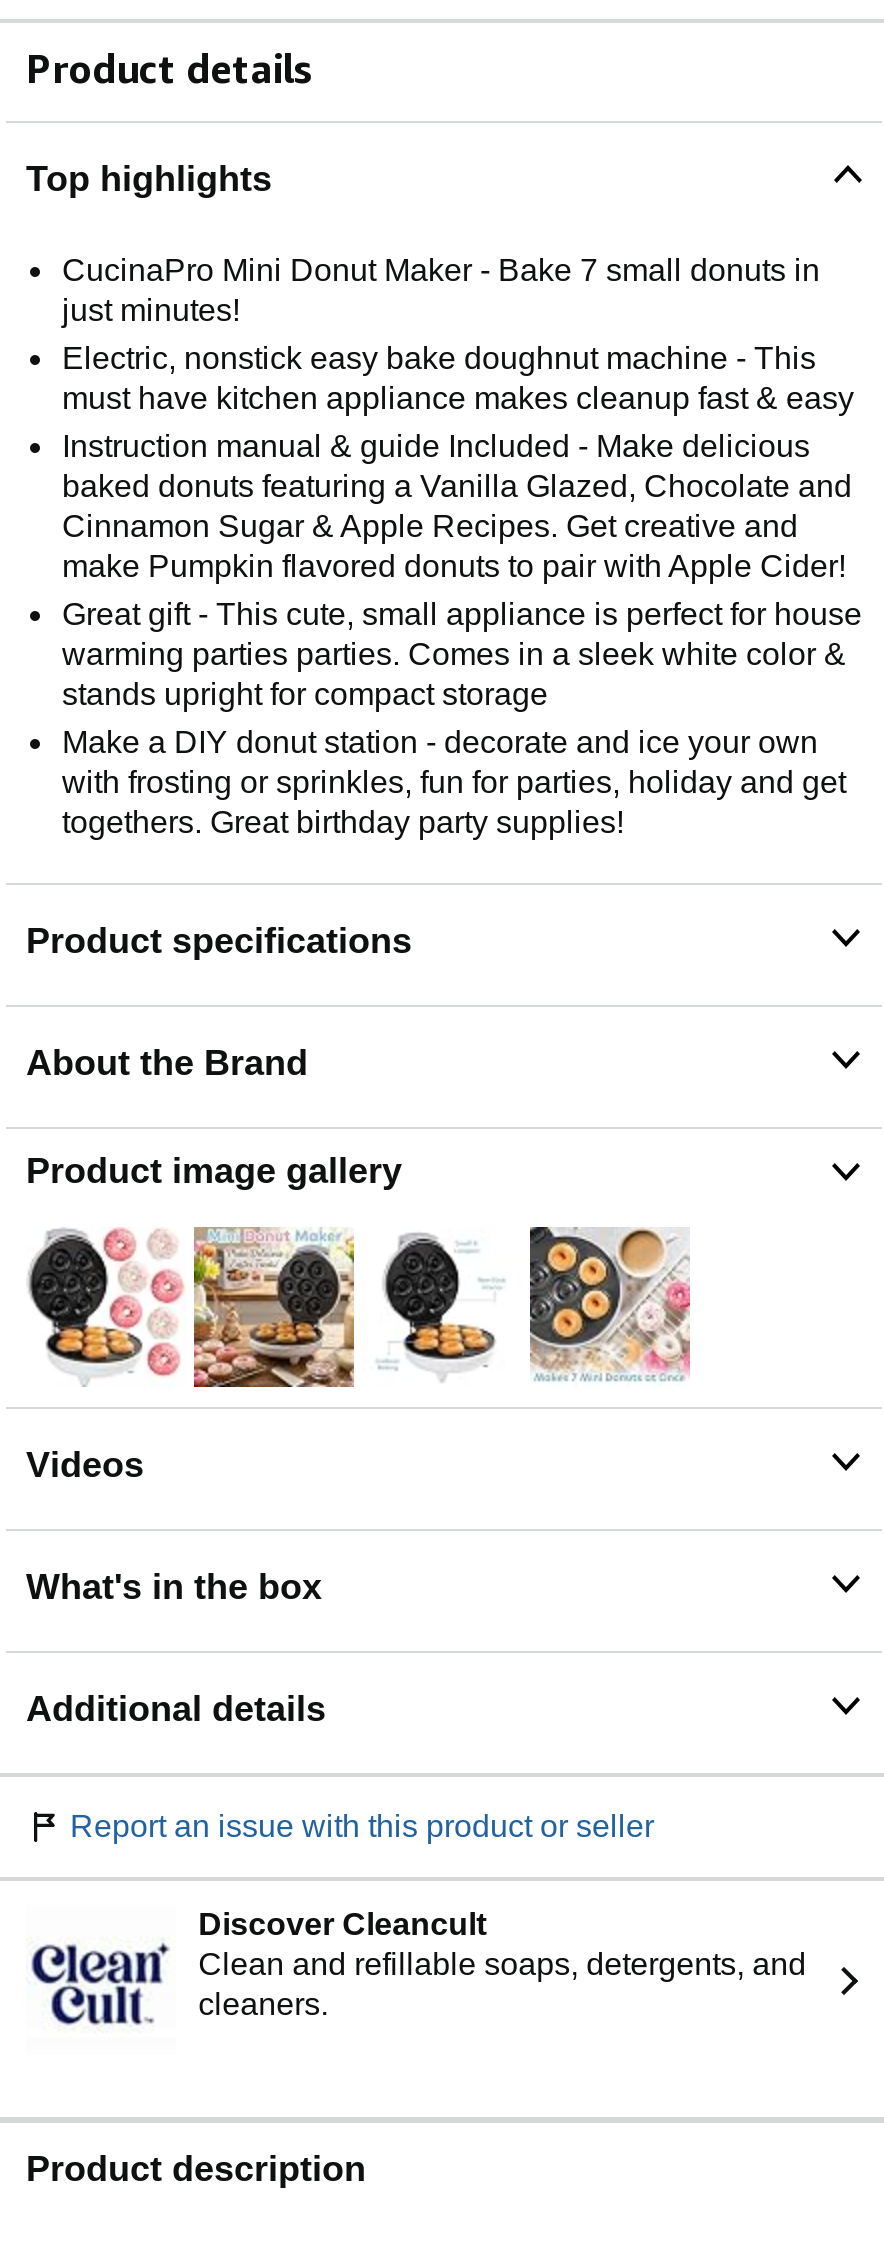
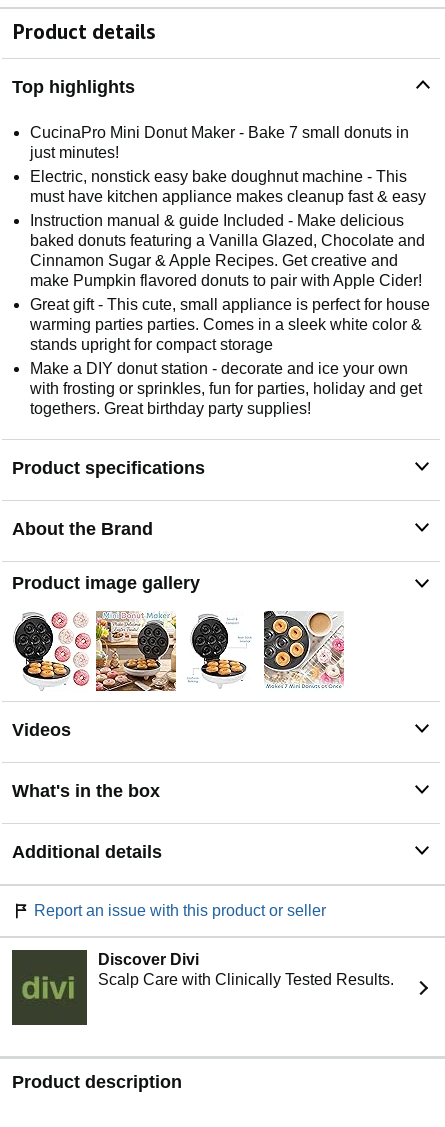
- [image]
- Discover Cleancult
- Clean and refillable soaps, detergents, and
- cleaners.
+ [image]
+ Discover Divi
+ Scalp Care with Clinically Tested Results.
